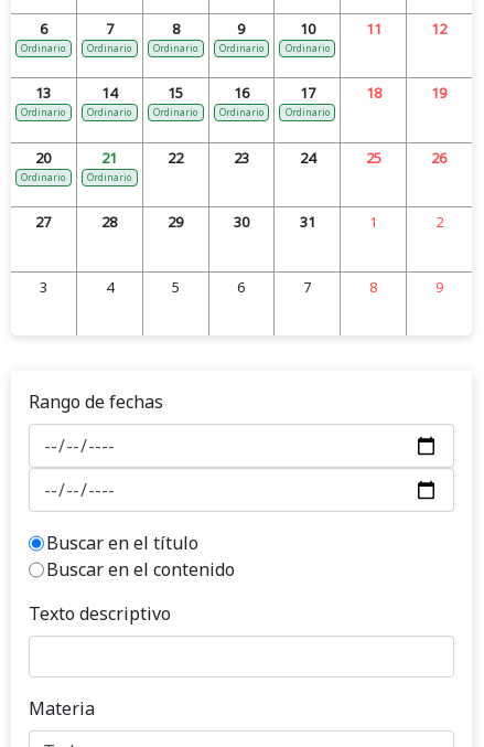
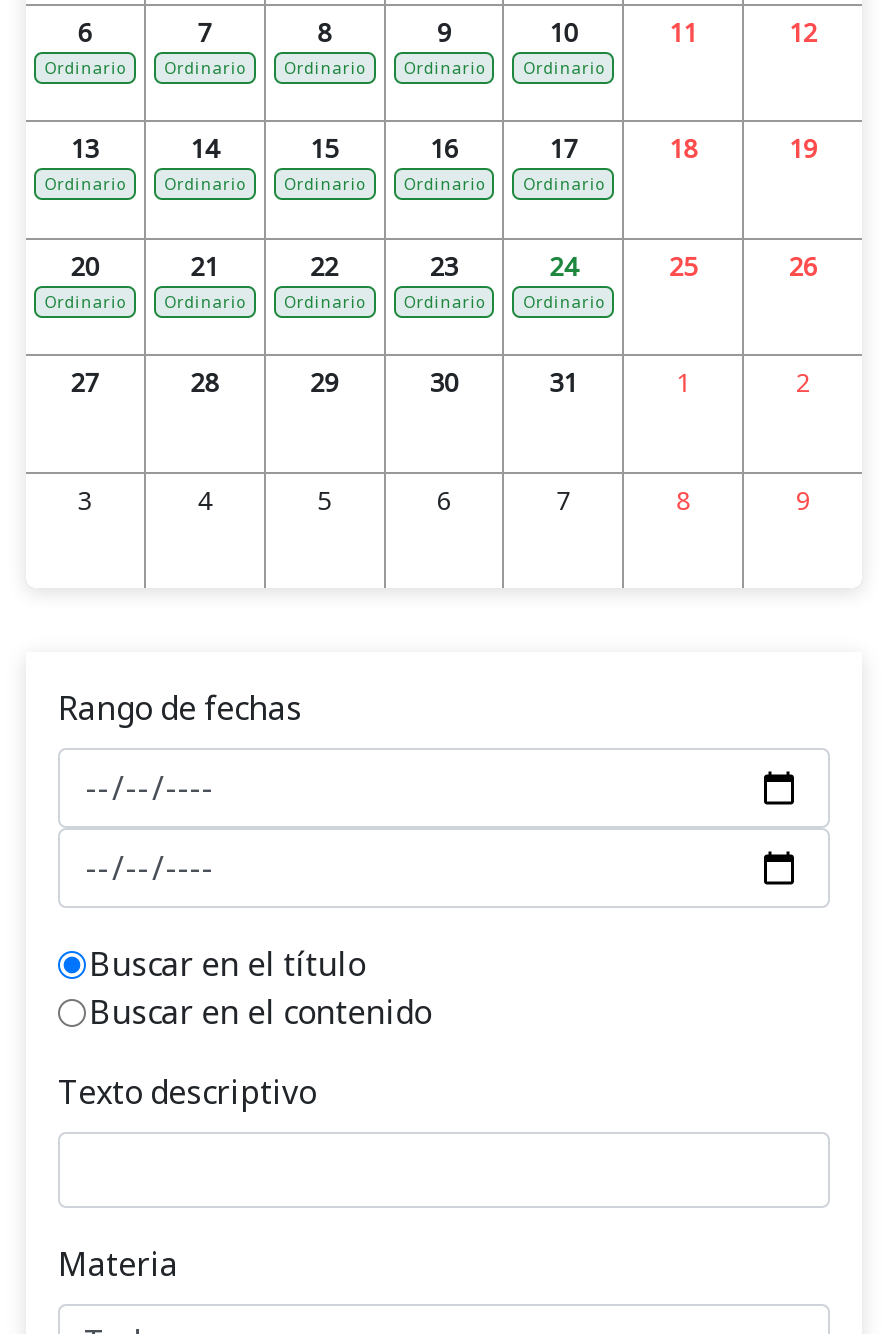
+ Ordinario

+ Ordinario

+ Ordinario
